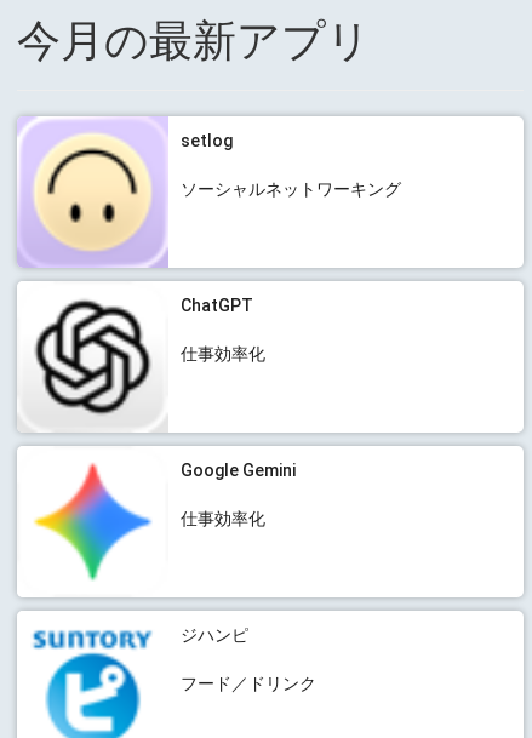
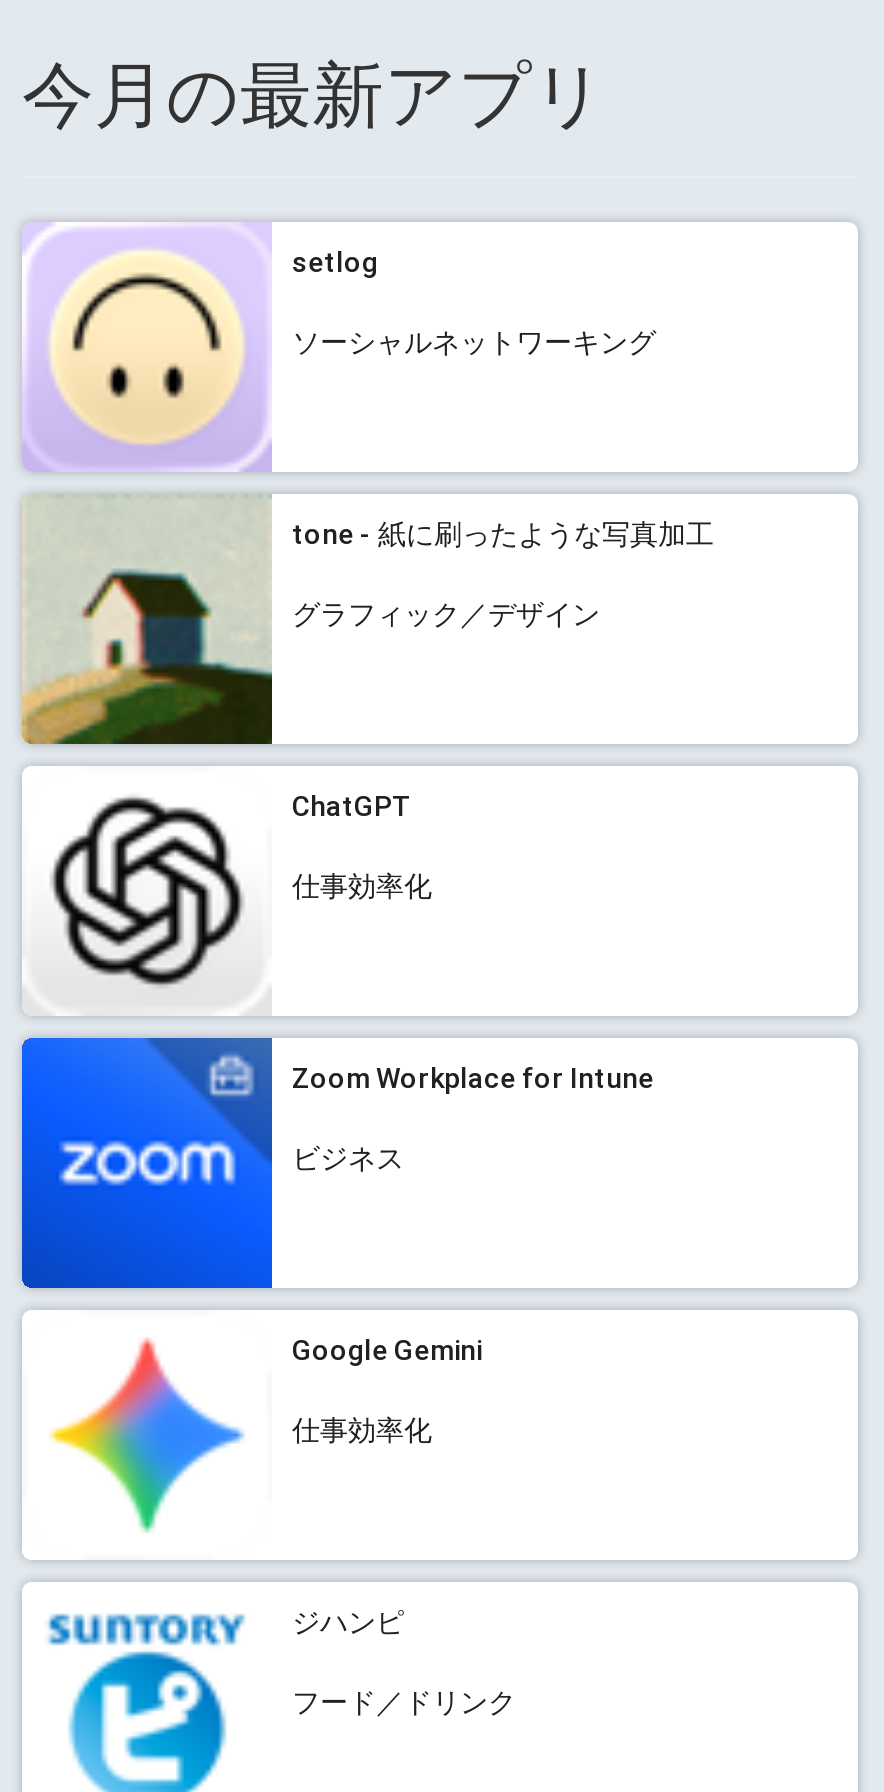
+ [image]
+ tone - 紙に刷ったような写真加工
+ グラフィック／デザイン

+ [image]
+ Zoom Workplace for Intune
+ ビジネス
